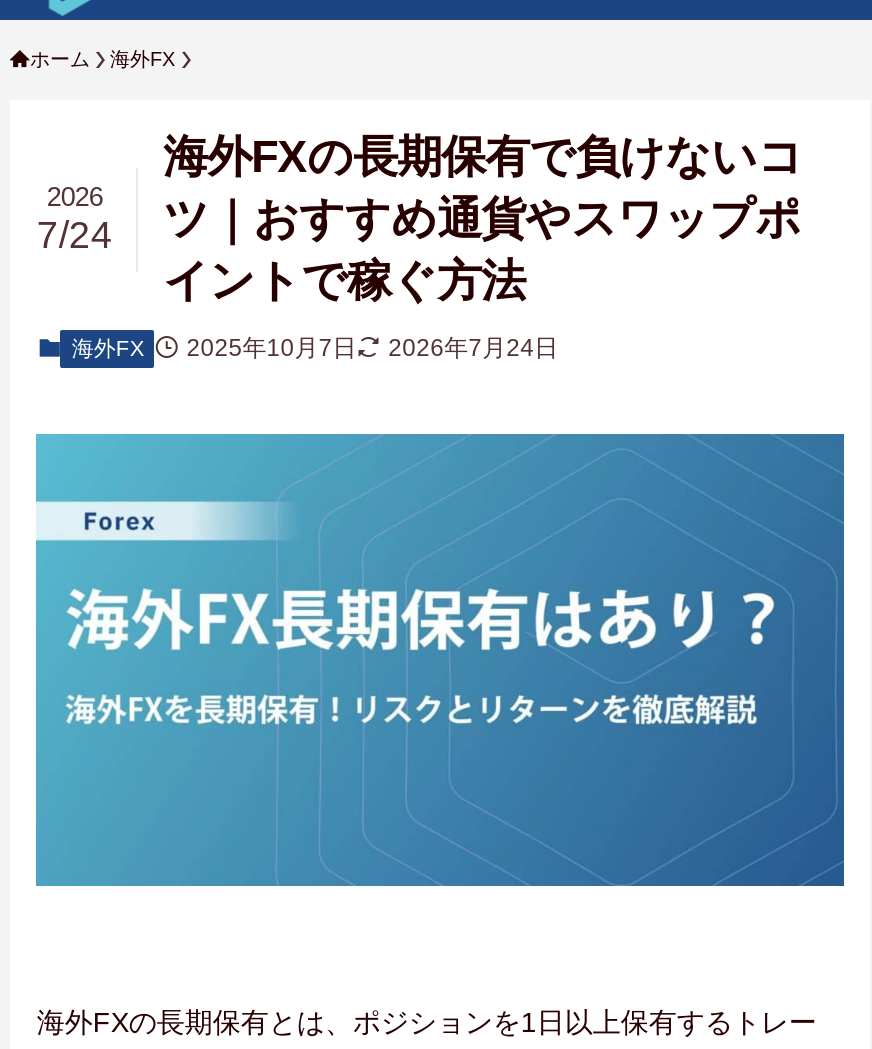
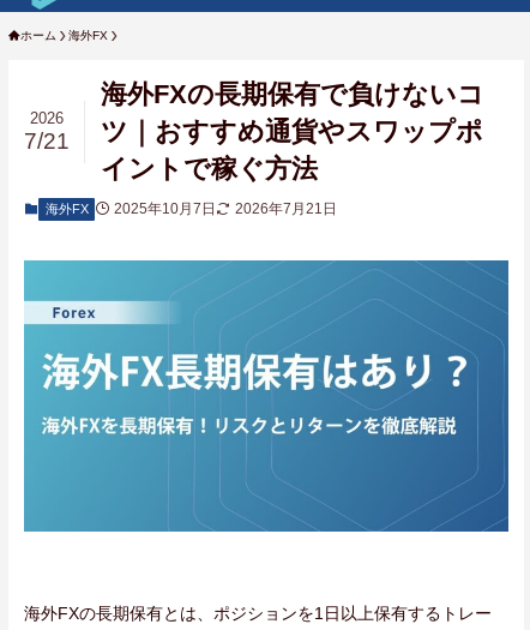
- 7/24 ツ｜おすすめ通貨やスワップポ
+ 7/21 ツ｜おすすめ通貨やスワップポ

- 海外FX 2025年10月7日 2026年7月24日
+ 海外FX 2025年10月7日 2026年7月21日
